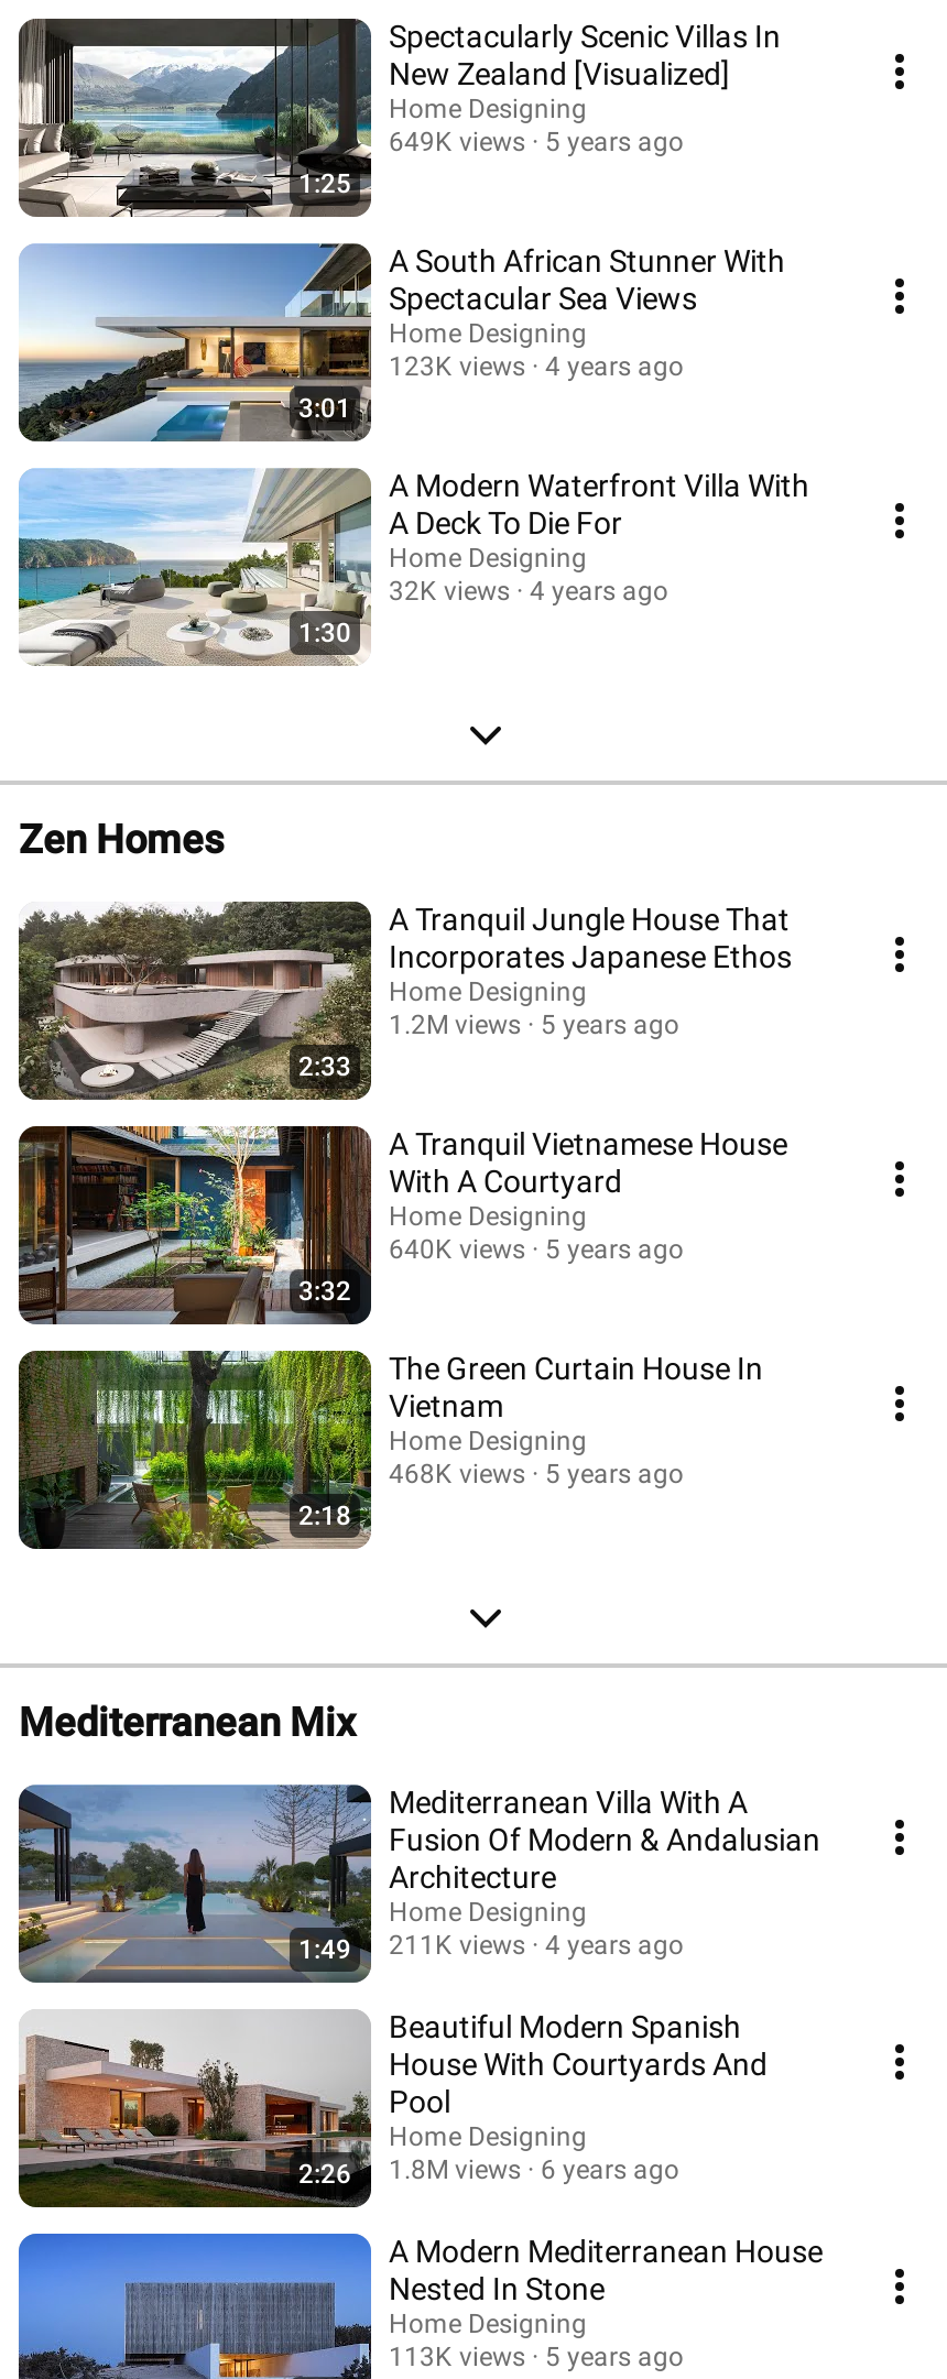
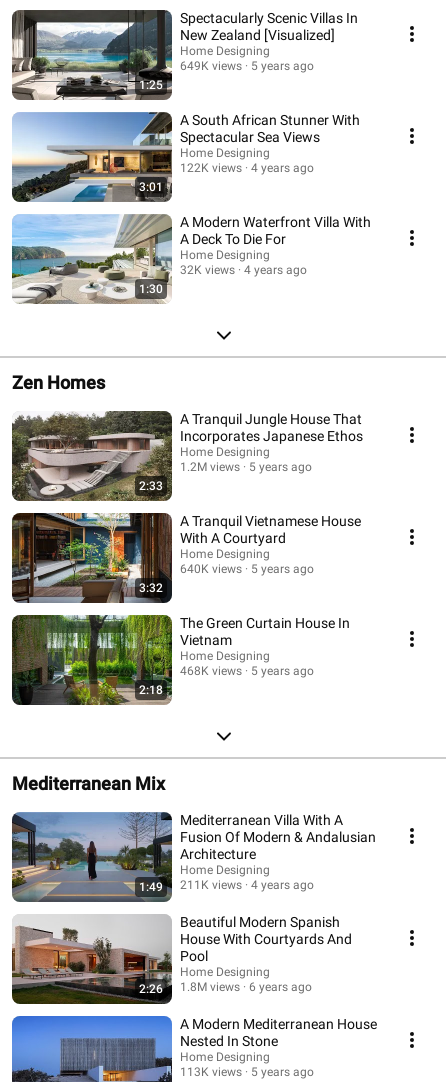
- 123K views 4 years ago
+ 122K views 4 years ago
